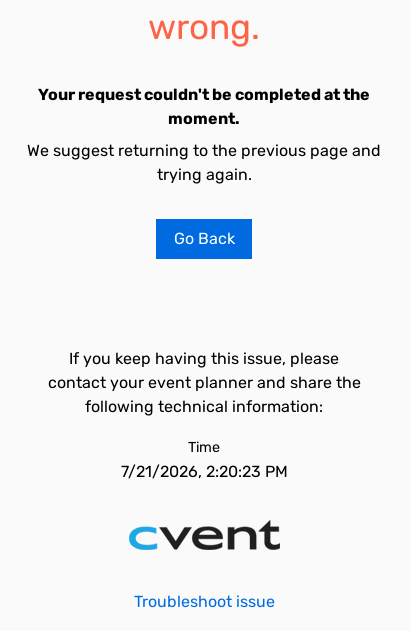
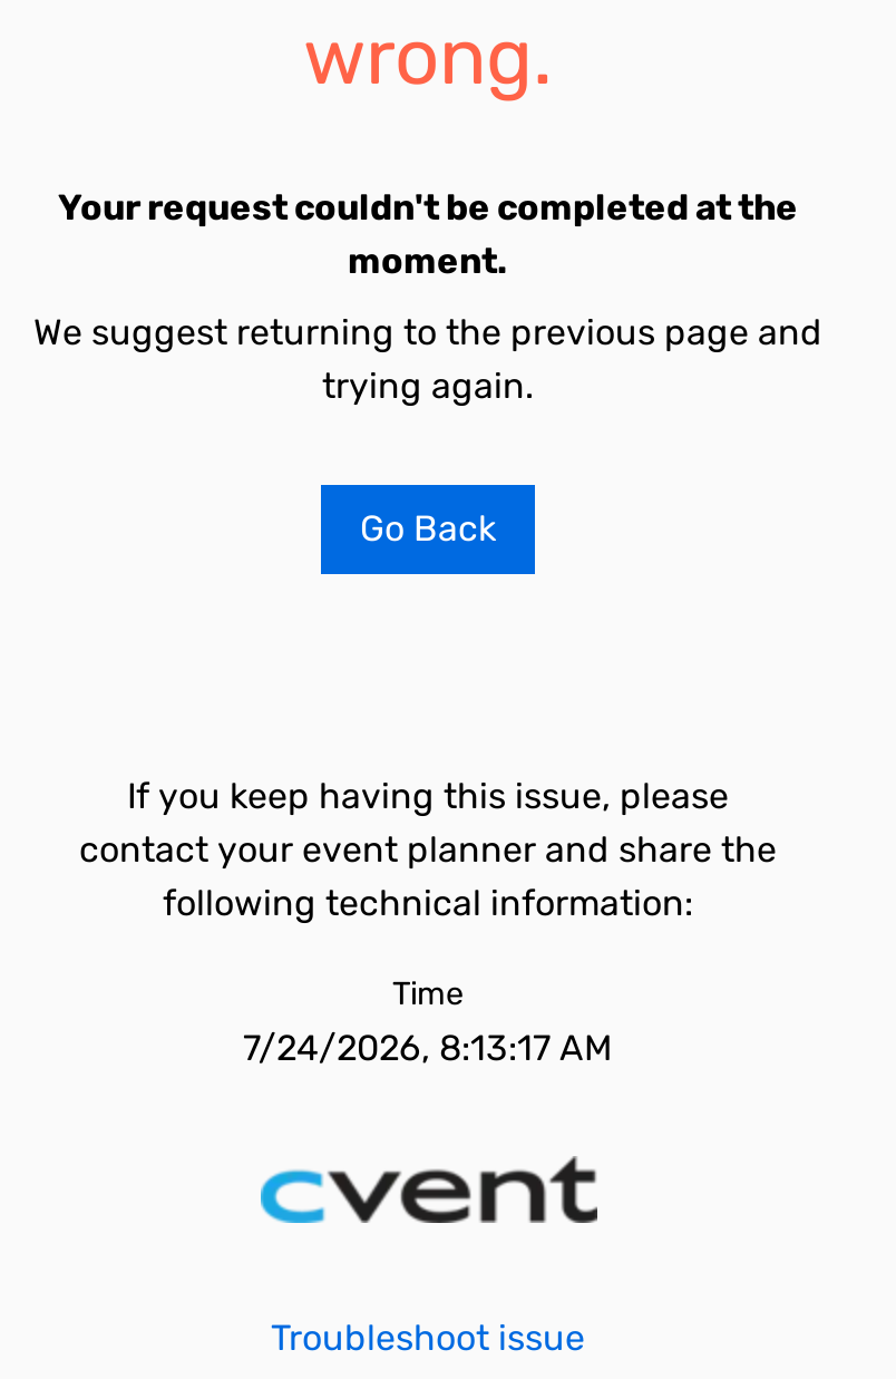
- 7/21/2026, 2:20:23 PM
+ 7/24/2026, 8:13:17 AM
